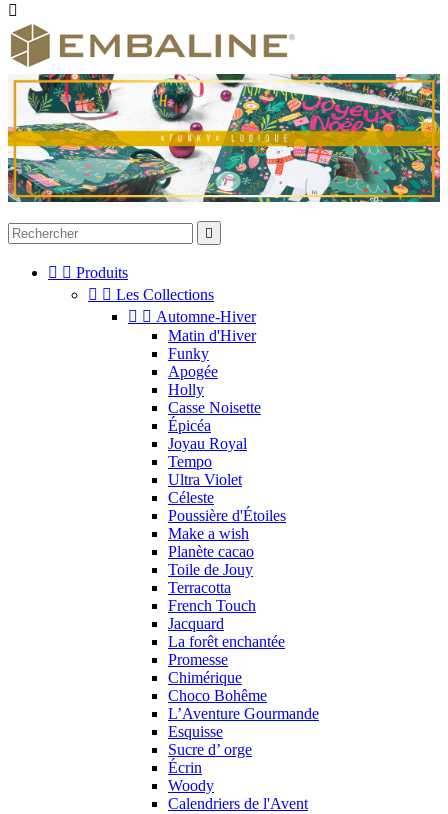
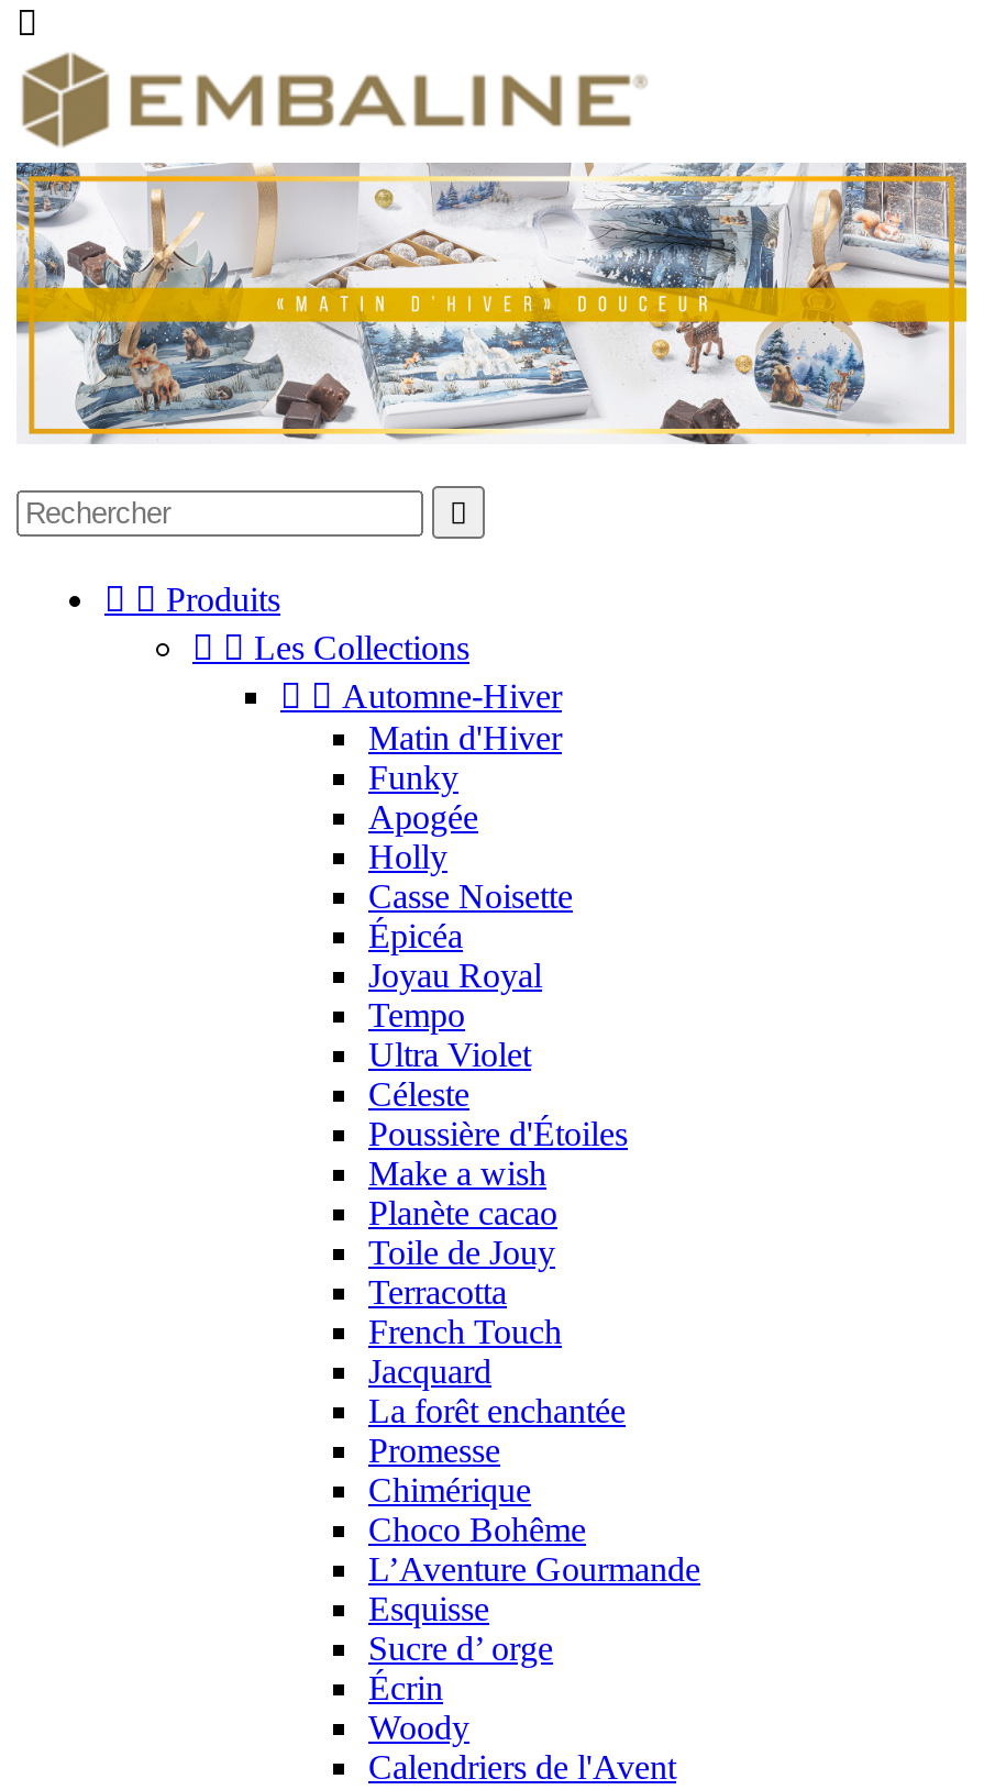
- [image]
+ [image]
